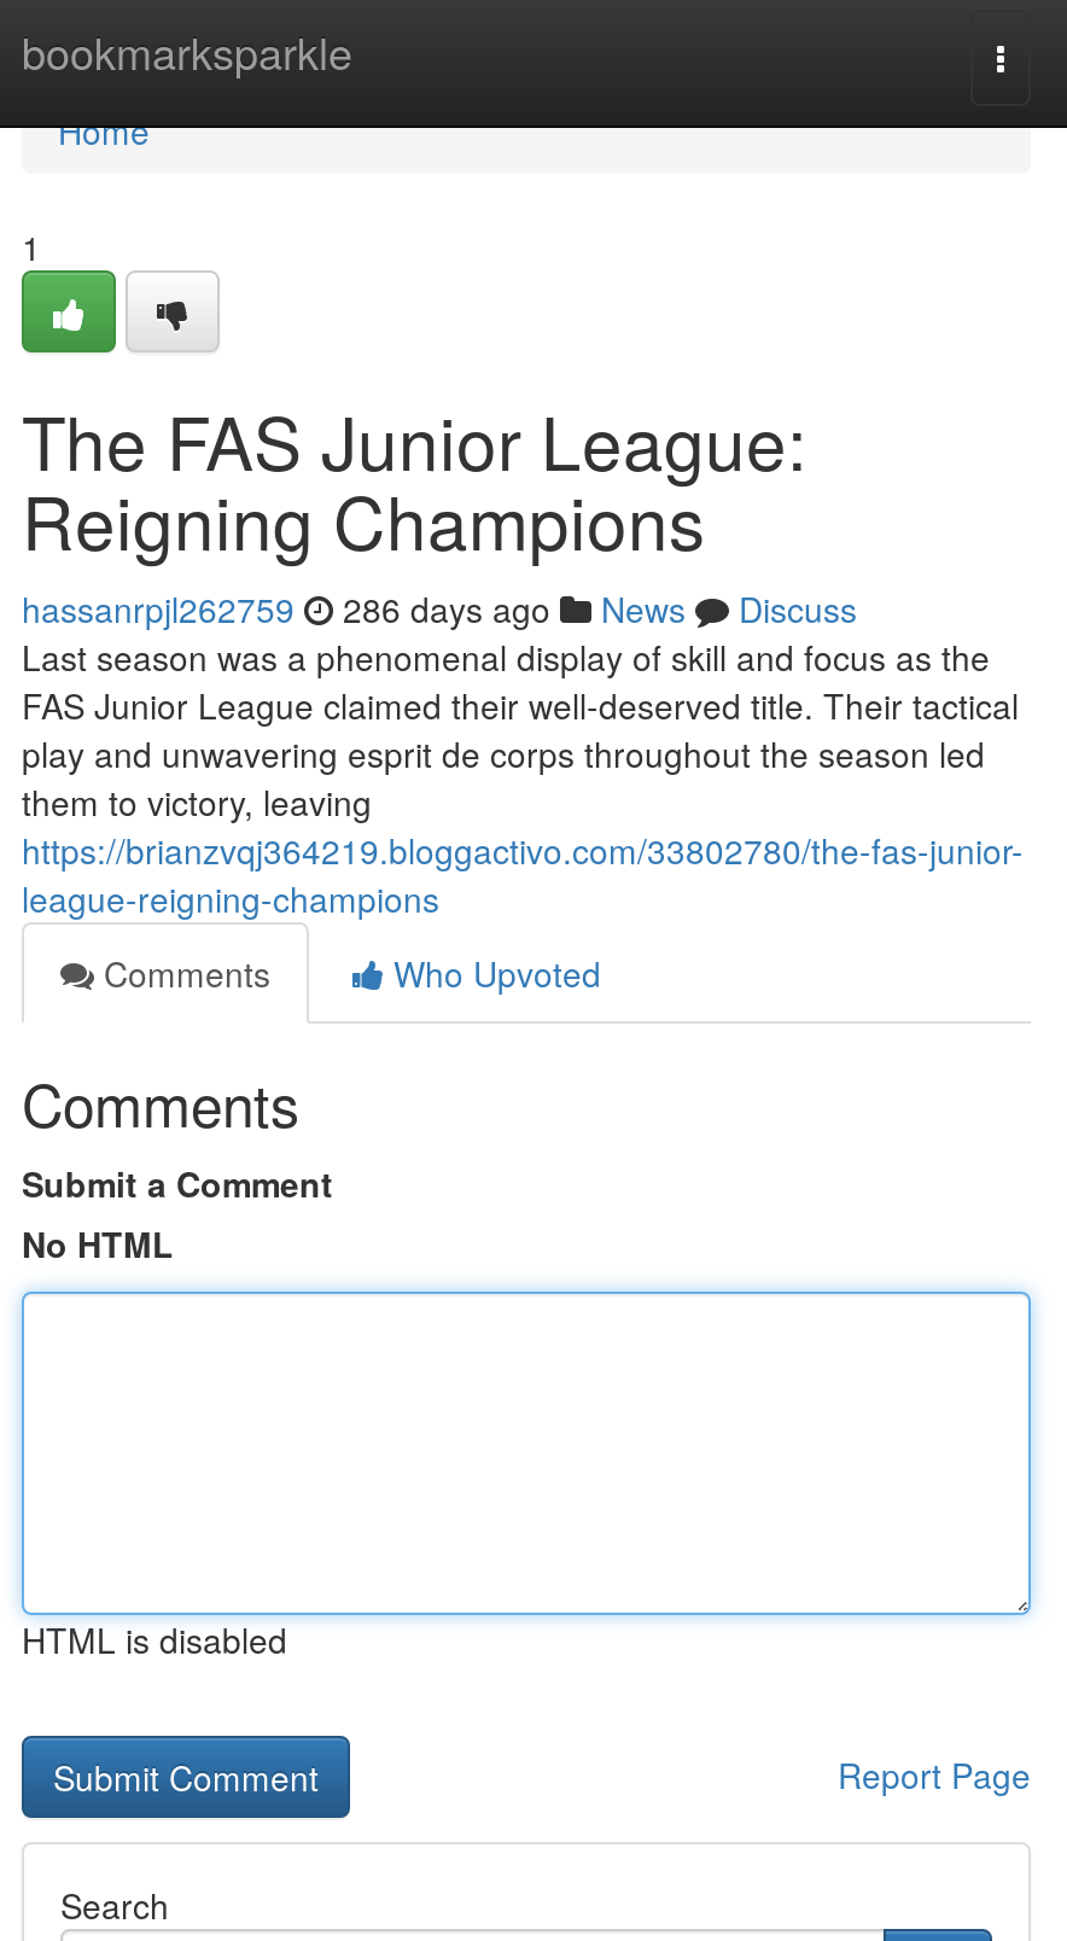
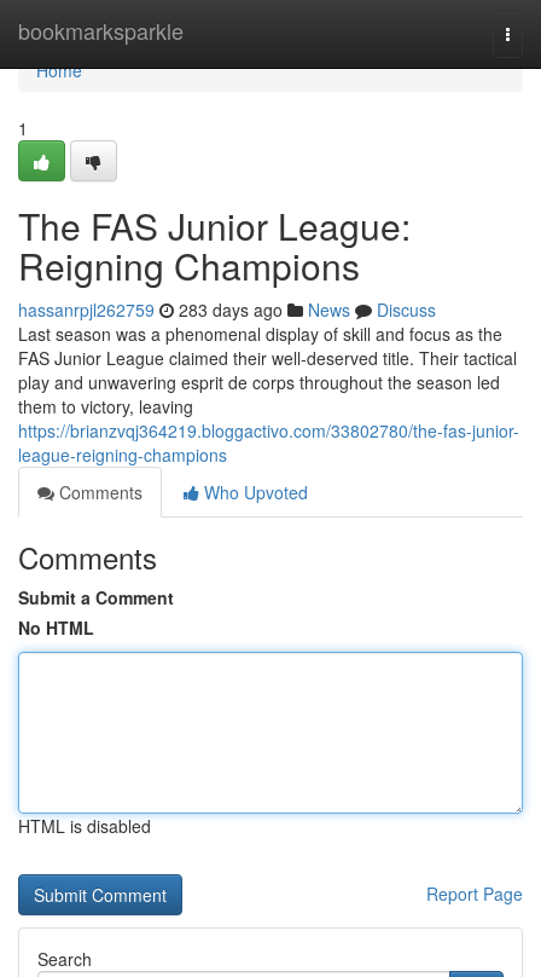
- hassanrpjl262759 286 days ago News Discuss
+ hassanrpjl262759 283 days ago News Discuss
